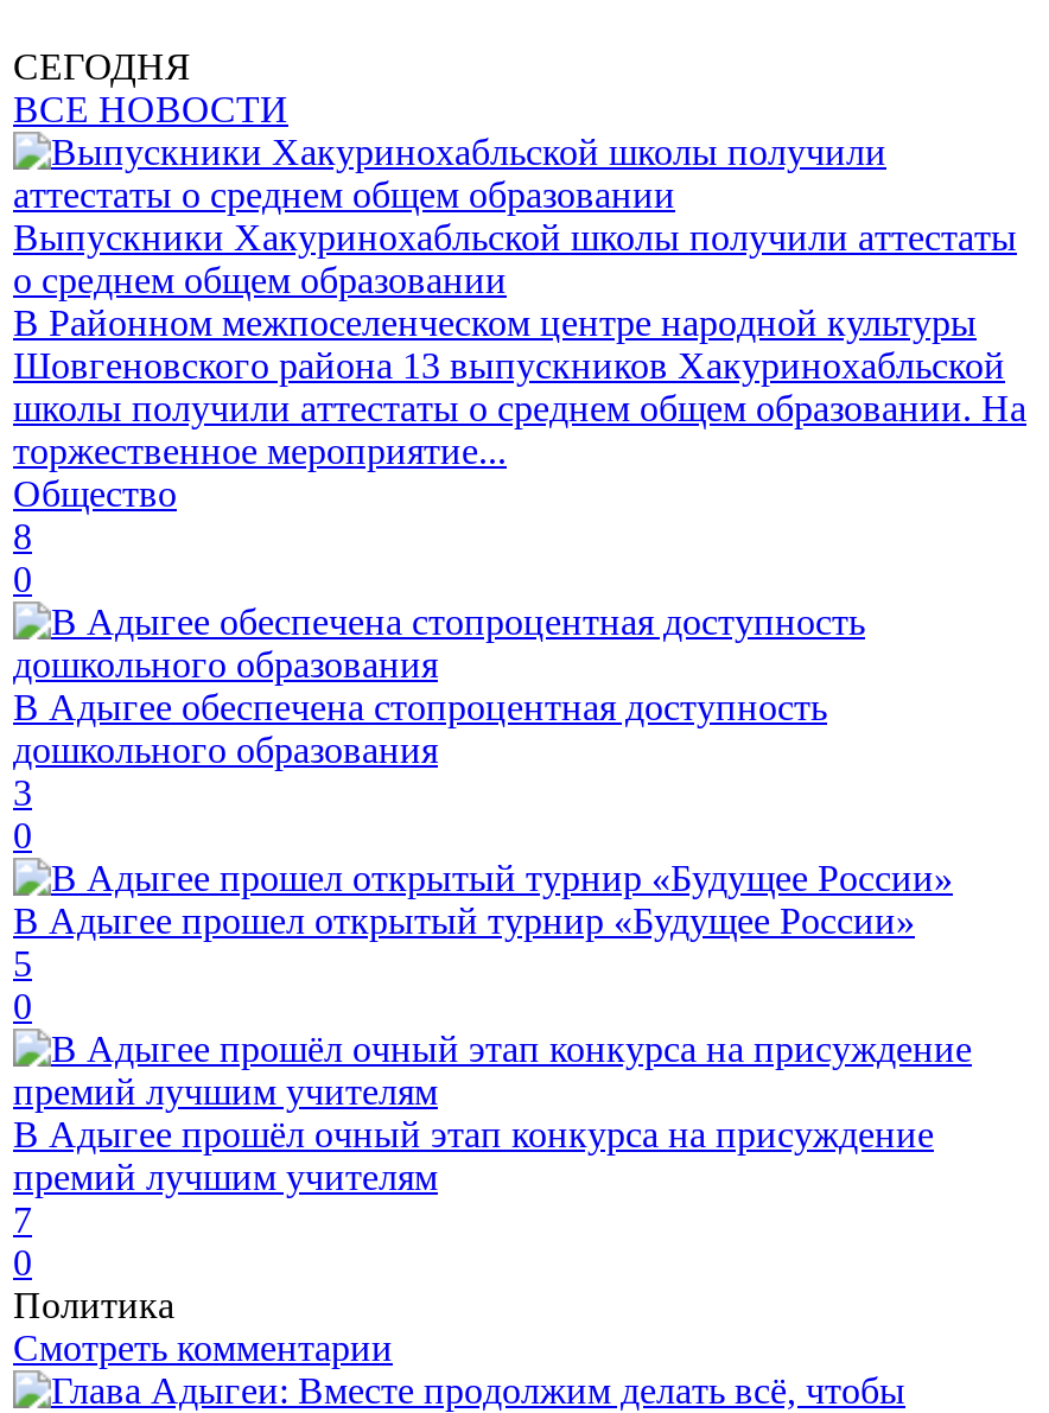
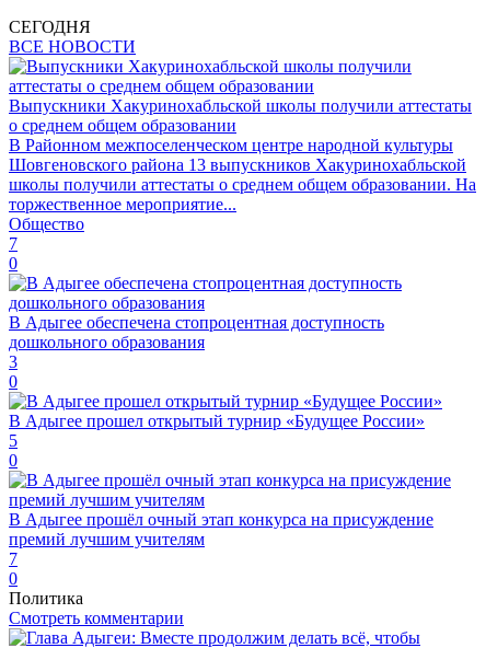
- 8
+ 7
